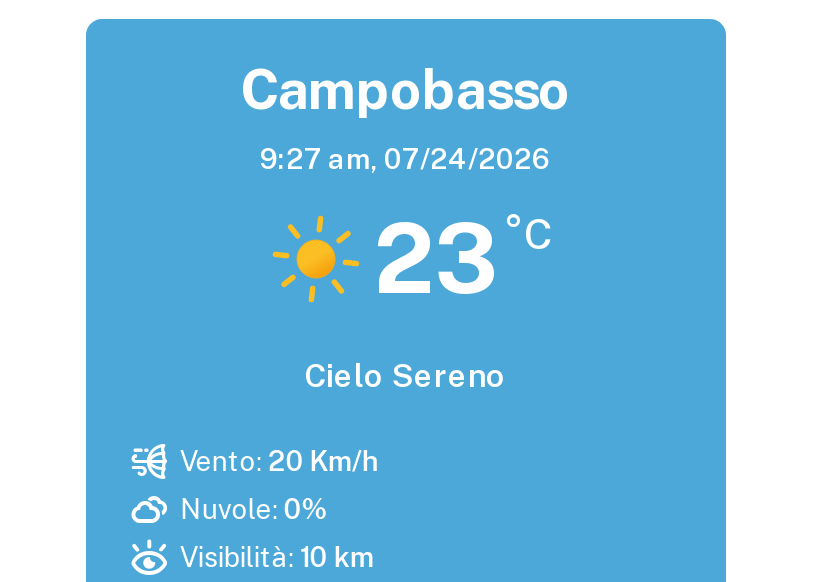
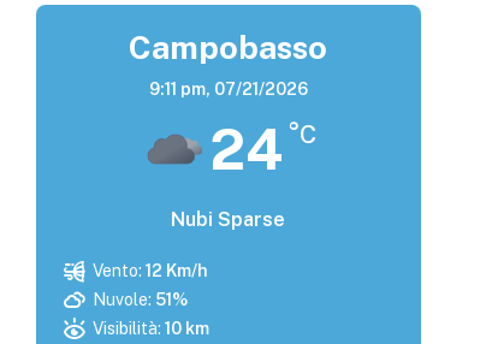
- [image]
- 9:27 am, 07/24/2026
- 23 °C
- Cielo Sereno
+ [image]
+ 9:11 pm, 07/21/2026
+ 24 °C
+ Nubi Sparse

- Vento: 20 Km/h
+ Vento: 12 Km/h

- Nuvole: 0%
+ Nuvole: 51%
